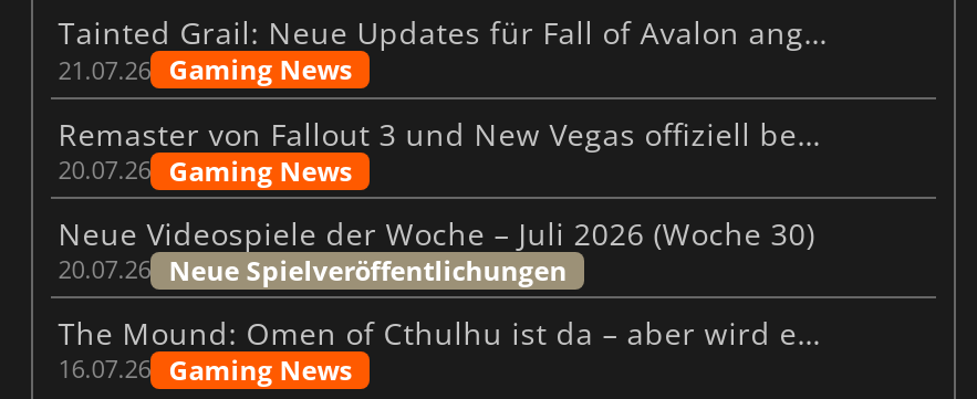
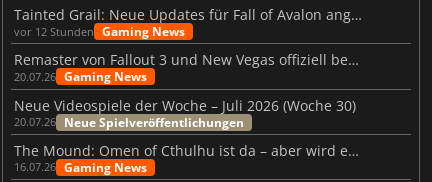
- 21.07.26 Gaming News
+ vor 12 Stunden Gaming News
